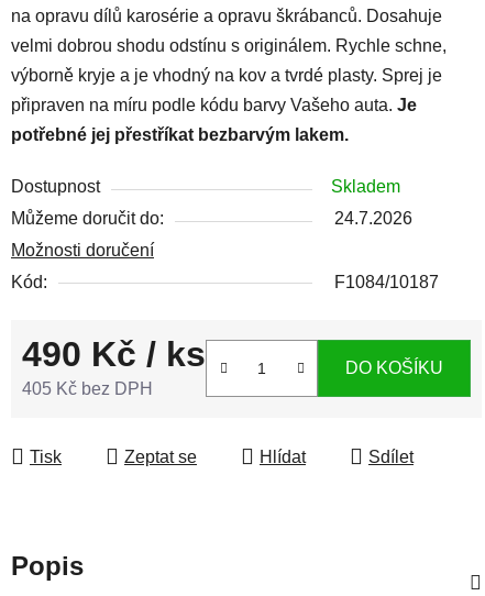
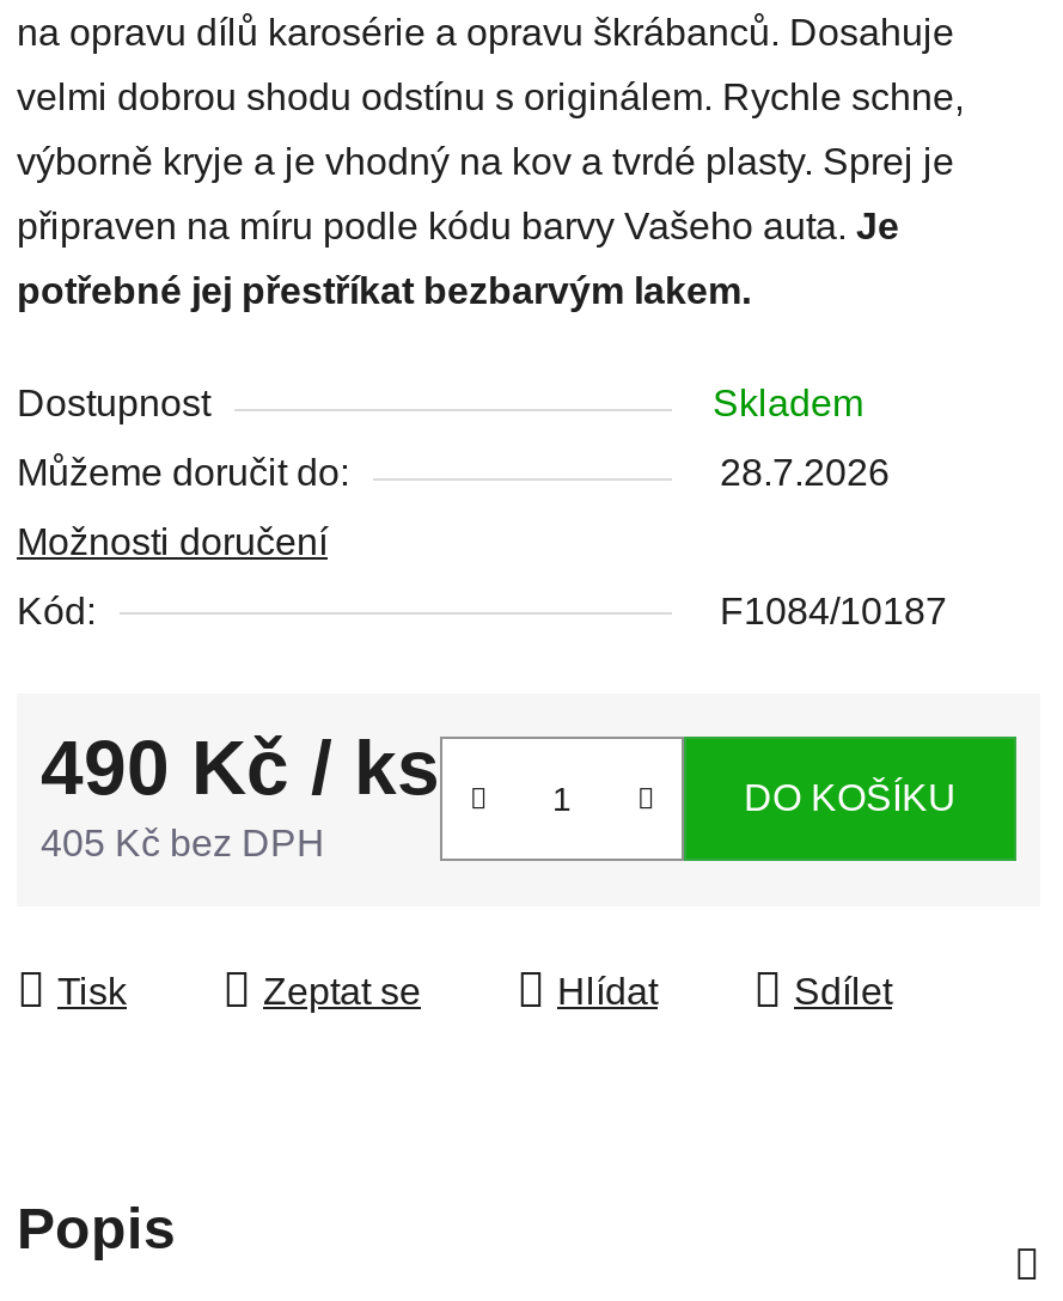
- 24.7.2026
+ 28.7.2026
